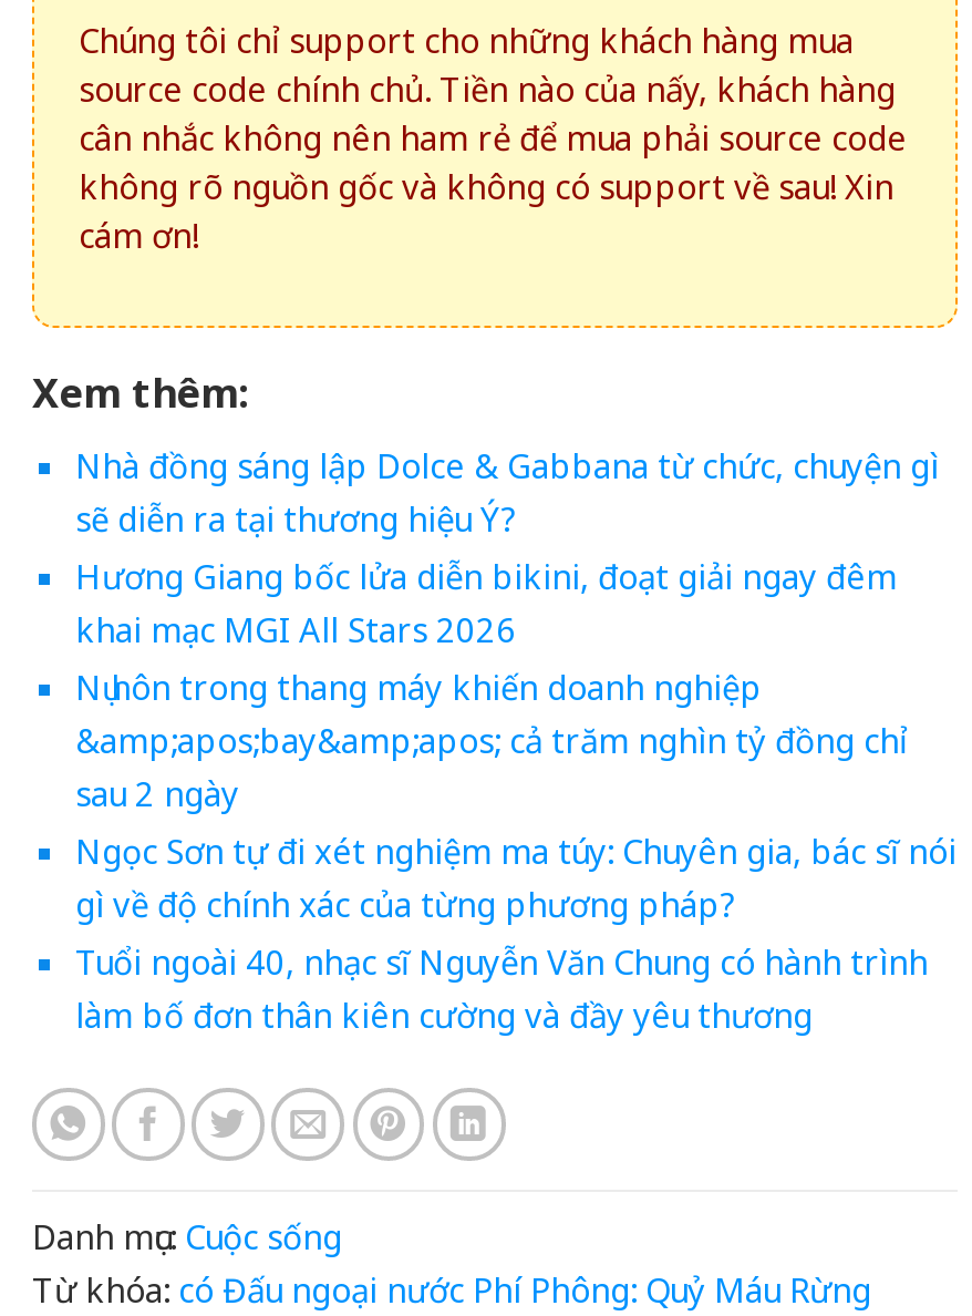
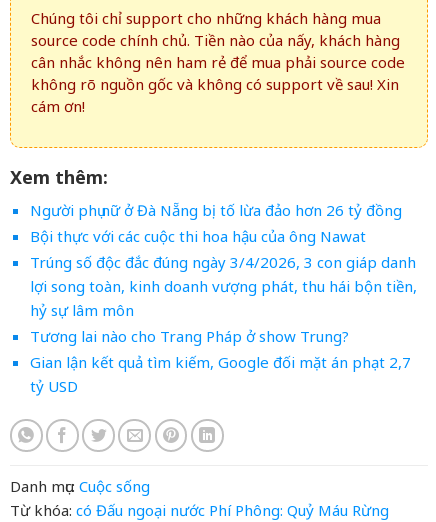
- Nhà đồng sáng lập Dolce & Gabbana từ chức, chuyện gì
- sẽ diễn ra tại thương hiệu Ý?
- Hương Giang bốc lửa diễn bikini, đoạt giải ngay đêm
- khai mạc MGI All Stars 2026
- Nụ hôn trong thang máy khiến doanh nghiệp
- &amp;apos;bay&amp;apos; cả trăm nghìn tỷ đồng chỉ
- sau 2 ngày
- Ngọc Sơn tự đi xét nghiệm ma túy: Chuyên gia, bác sĩ nói
- gì về độ chính xác của từng phương pháp?
- Tuổi ngoài 40, nhạc sĩ Nguyễn Văn Chung có hành trình
- làm bố đơn thân kiên cường và đầy yêu thương
+ Người phụ nữ ở Đà Nẵng bị tố lừa đảo hơn 26 tỷ đồng
+ Bội thực với các cuộc thi hoa hậu của ông Nawat
+ Trúng số độc đắc đúng ngày 3/4/2026, 3 con giáp danh
+ lợi song toàn, kinh doanh vượng phát, thu hái bộn tiền,
+ hỷ sự lâm môn
+ Tương lai nào cho Trang Pháp ở show Trung?
+ Gian lận kết quả tìm kiếm, Google đối mặt án phạt 2,7
+ tỷ USD
